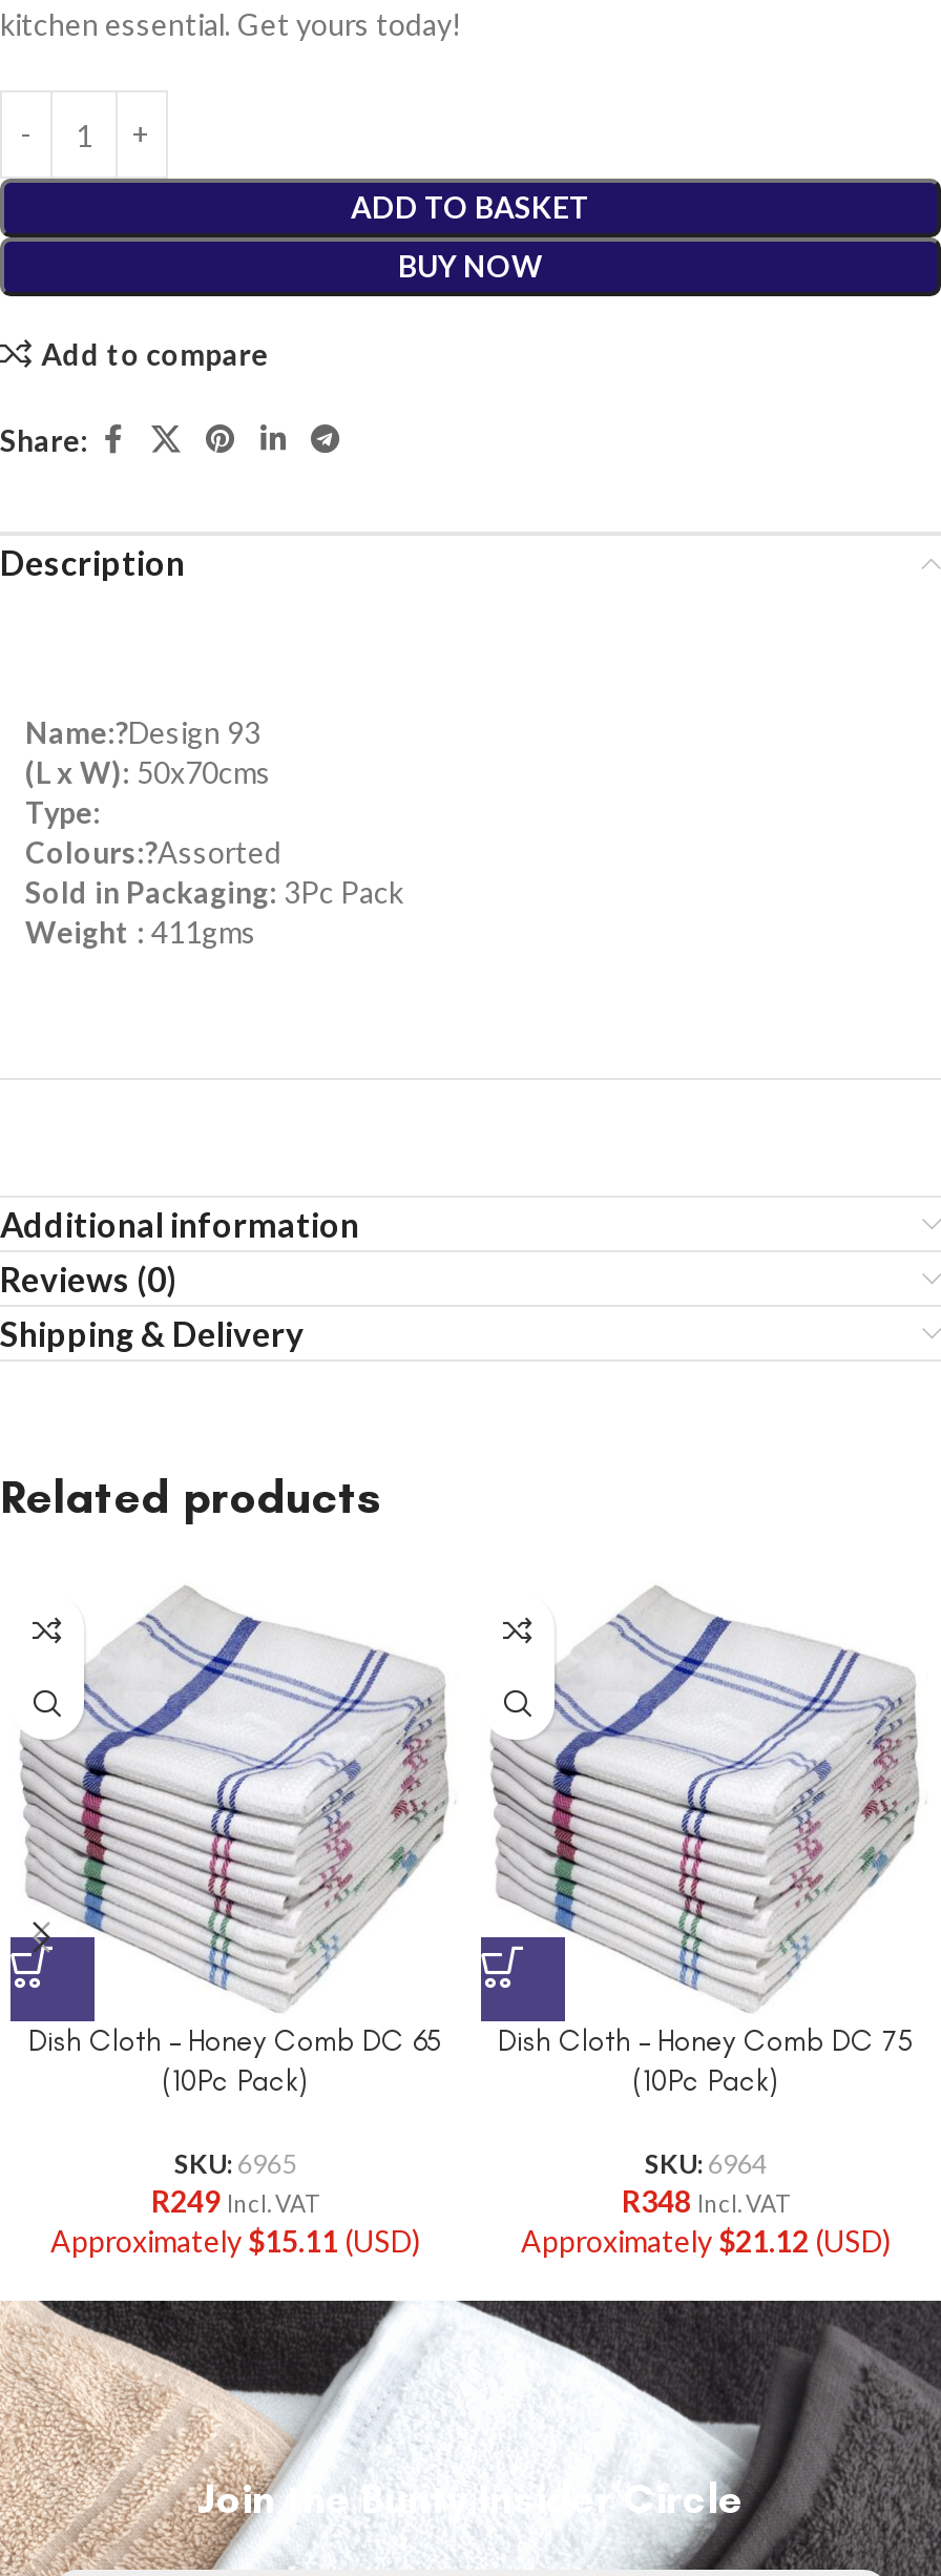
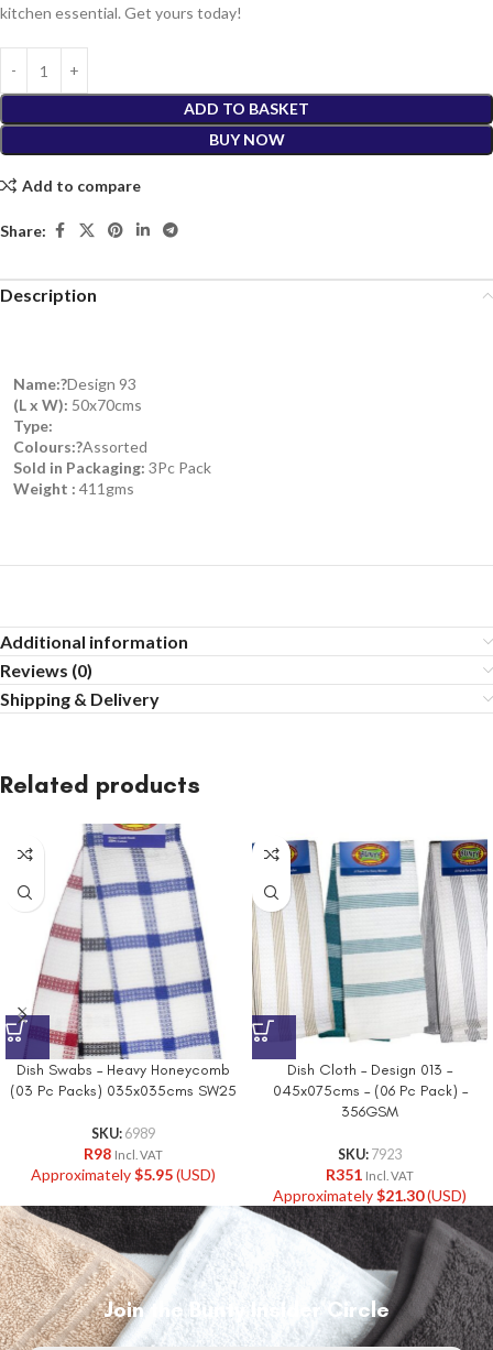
- [image]
- Dish Cloth – Honey Comb DC 65
- (10Pc Pack)
+ [image]
+ Dish Swabs – Heavy Honeycomb
+ (03 Pc Packs) 035x035cms SW25

- [image]
- Dish Cloth – Honey Comb DC 75
- (10Pc Pack)
+ [image]
+ Dish Cloth – Design 013 –
+ 045x075cms – (06 Pc Pack) –
+ 356GSM

- SKU: 6965
- R249 Incl. VAT
- Approximately $15.11 (USD)
+ SKU: 6989
+ R98 Incl. VAT
+ Approximately $5.95 (USD)

- SKU: 6964
- R348 Incl. VAT
- Approximately $21.12 (USD)
+ SKU: 7923
+ R351 Incl. VAT
+ Approximately $21.30 (USD)
